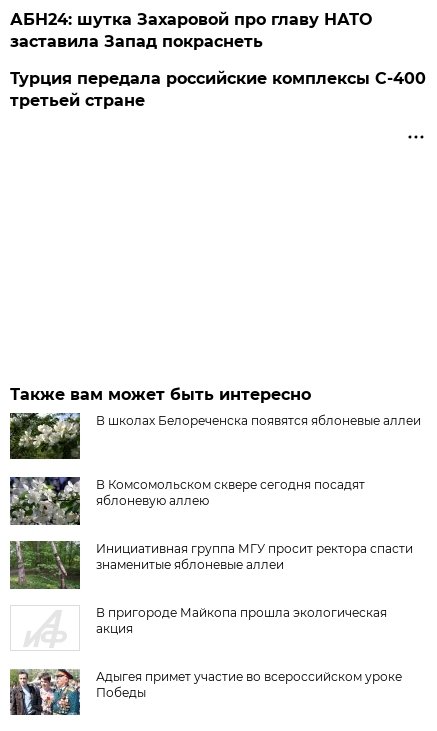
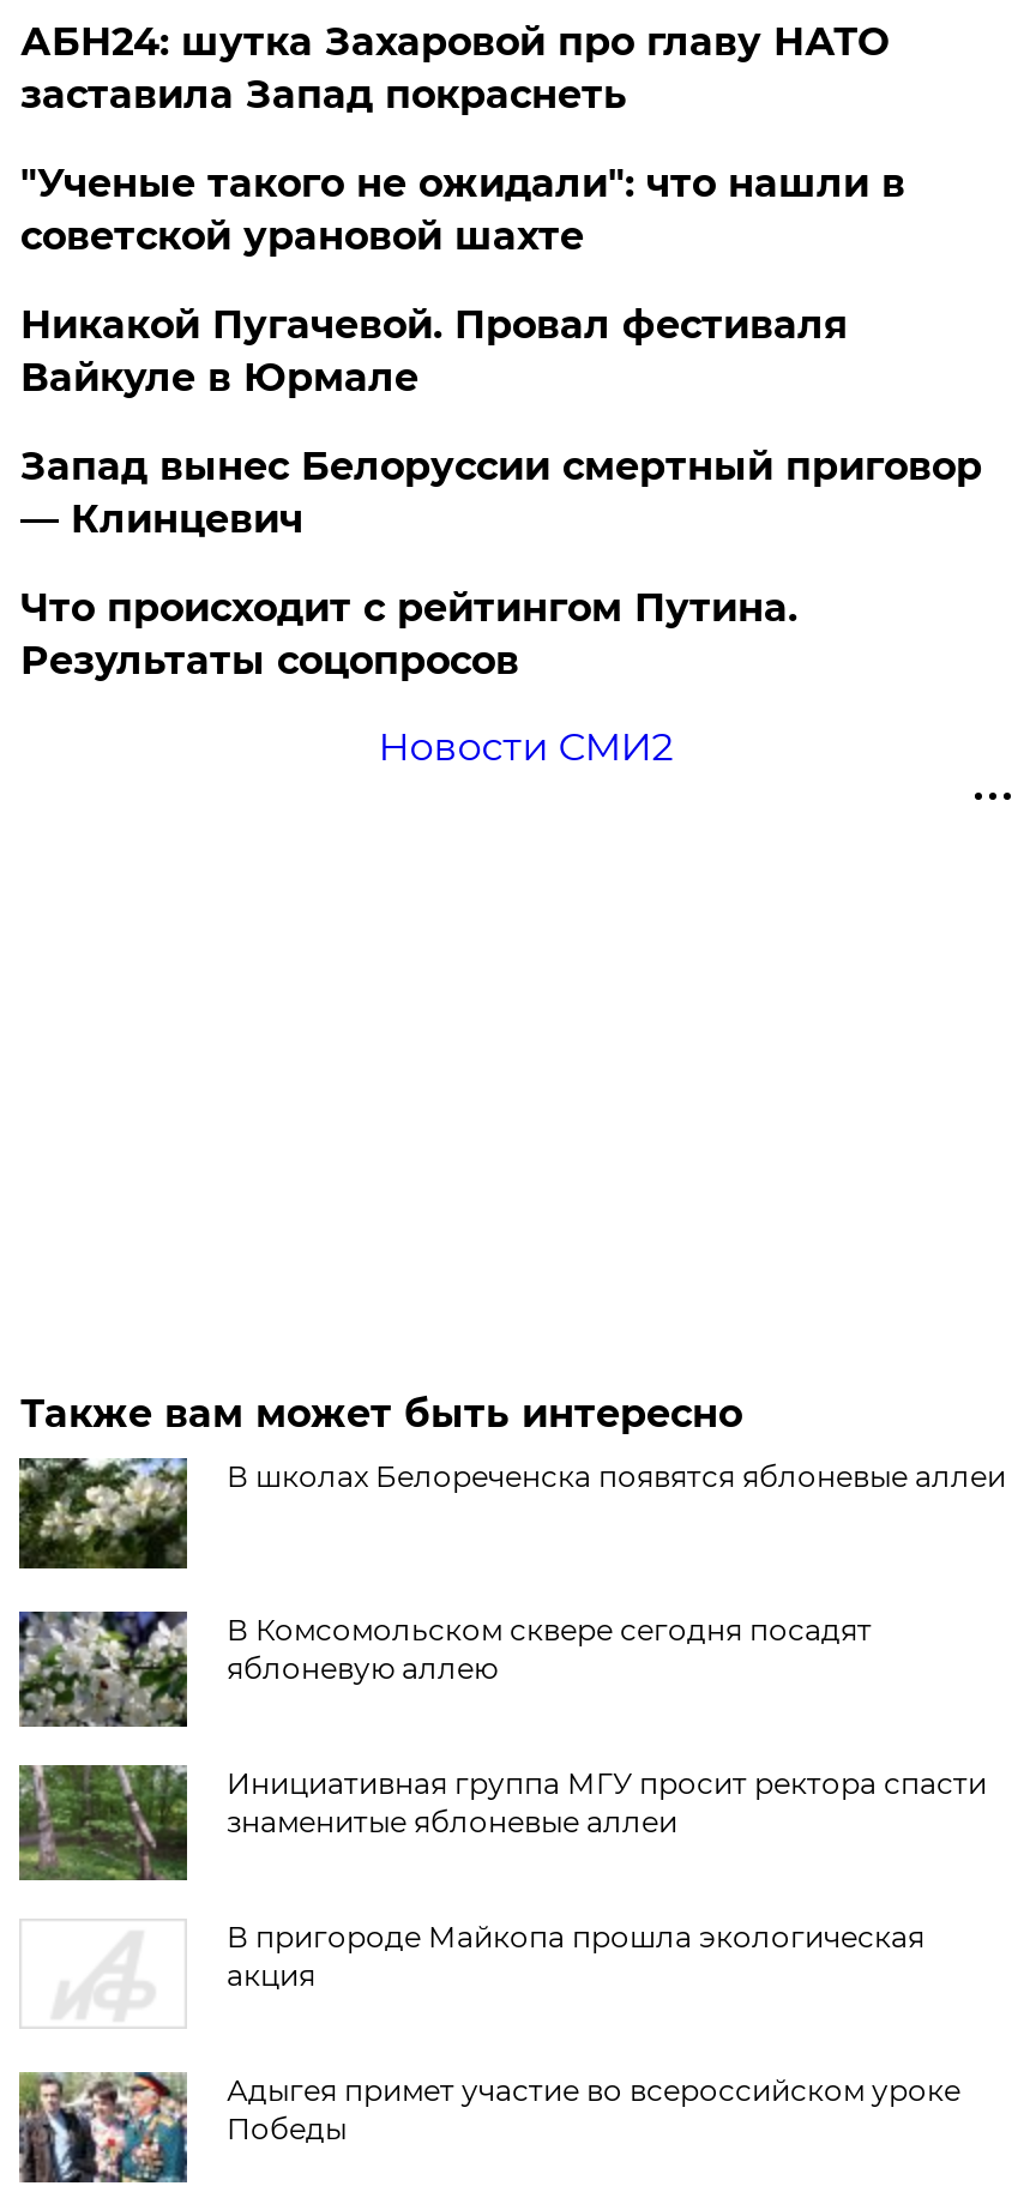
- Турция передала российские комплексы С-400
- третьей стране
+ "Ученые такого не ожидали": что нашли в
+ советской урановой шахте
+ Никакой Пугачевой. Провал фестиваля
+ Вайкуле в Юрмале
+ Запад вынес Белоруссии смертный приговор
+ — Клинцевич
+ Что происходит с рейтингом Путина.
+ Результаты соцопросов
+ Новости СМИ2
